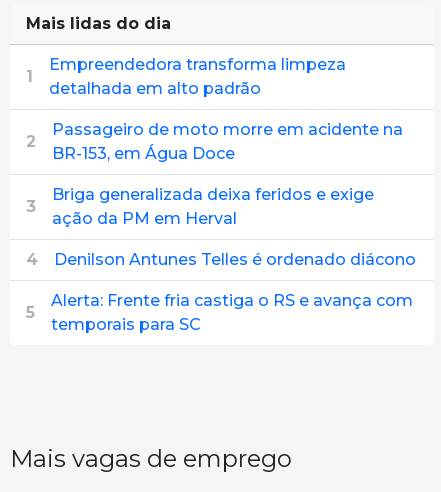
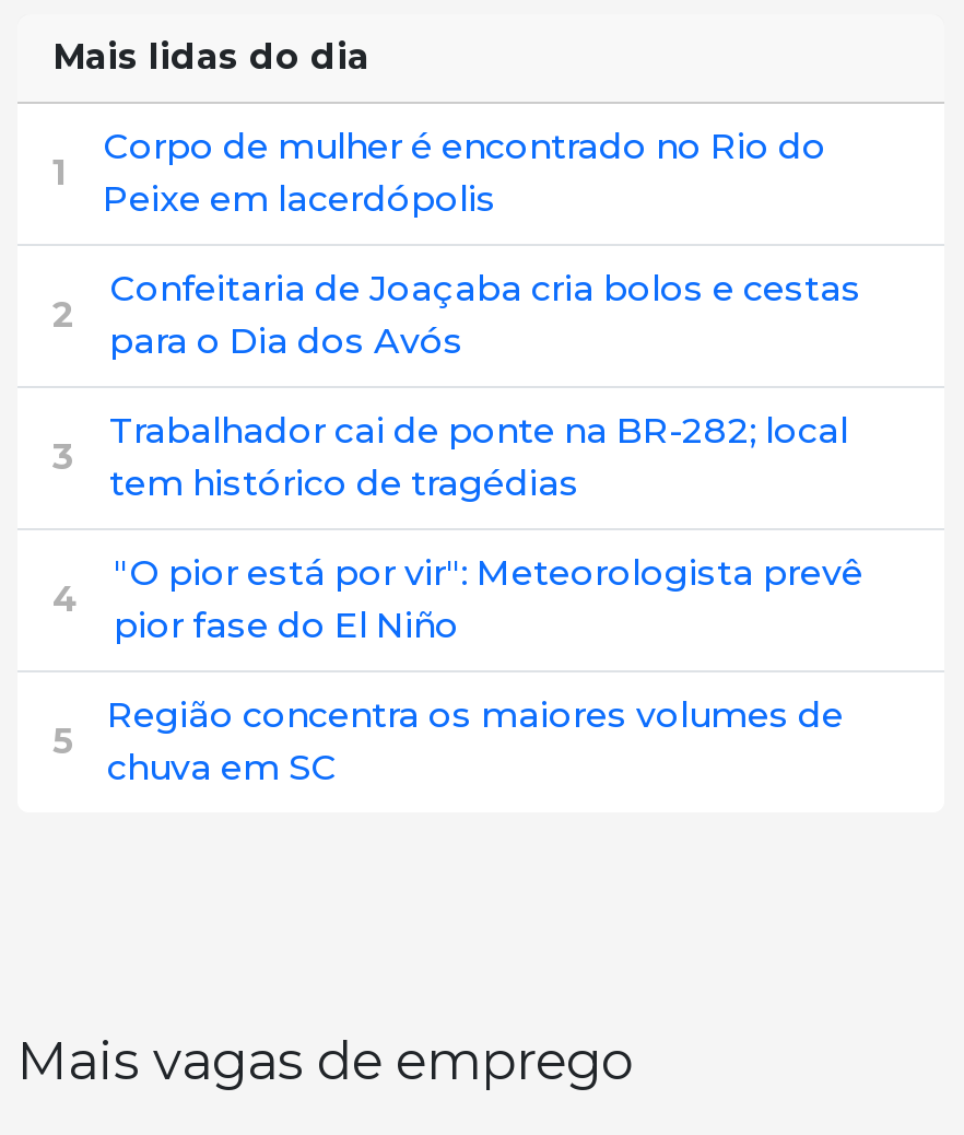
- Empreendedora transforma limpeza
- detalhada em alto padrão
+ Corpo de mulher é encontrado no Rio do
+ Peixe em lacerdópolis

- Passageiro de moto morre em acidente na
- BR-153, em Água Doce
+ Confeitaria de Joaçaba cria bolos e cestas
+ para o Dia dos Avós

- Briga generalizada deixa feridos e exige
- ação da PM em Herval
+ Trabalhador cai de ponte na BR-282; local
+ tem histórico de tragédias

- Denilson Antunes Telles é ordenado diácono
+ "O pior está por vir": Meteorologista prevê
+ pior fase do El Niño

- Alerta: Frente fria castiga o RS e avança com
- temporais para SC
+ Região concentra os maiores volumes de
+ chuva em SC
